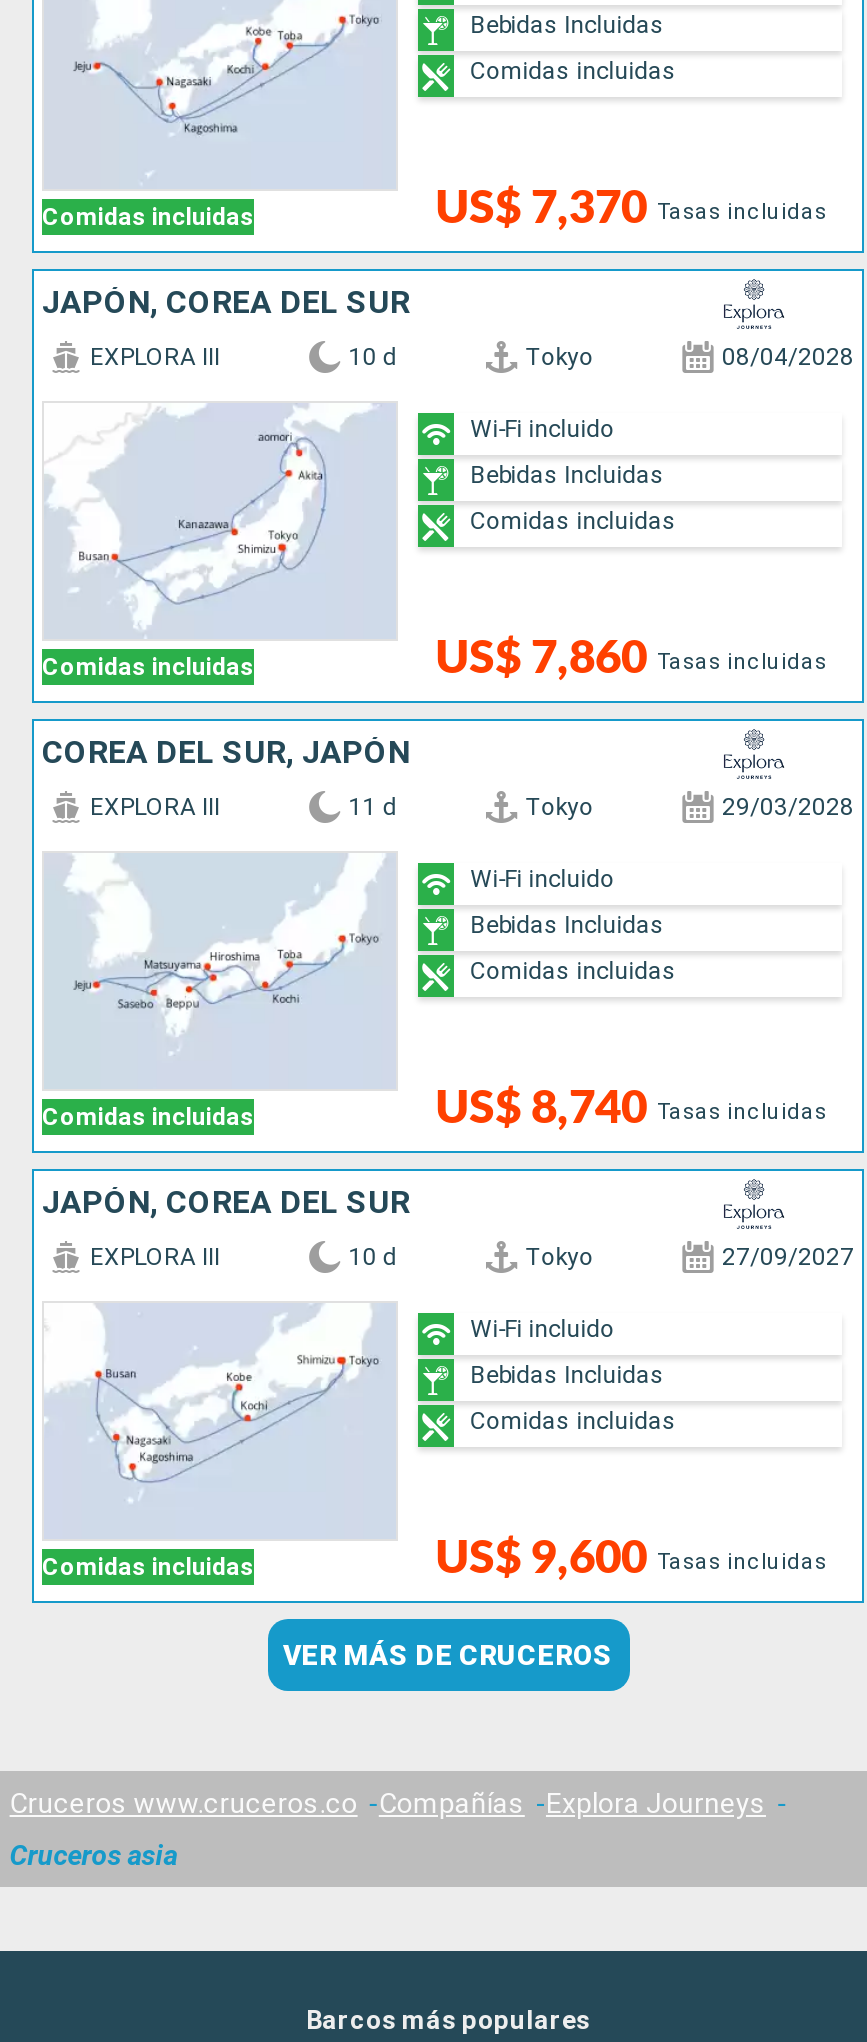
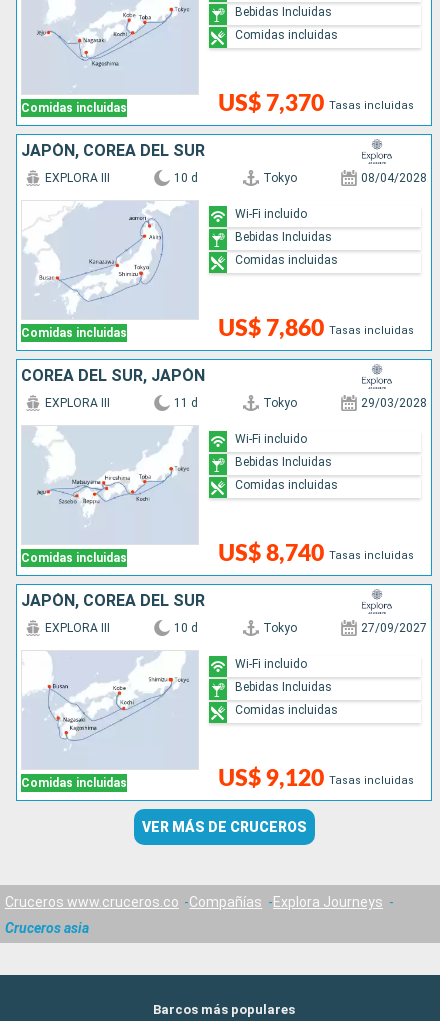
- US$ 9,600 Tasas incluidas
+ US$ 9,120 Tasas incluidas
